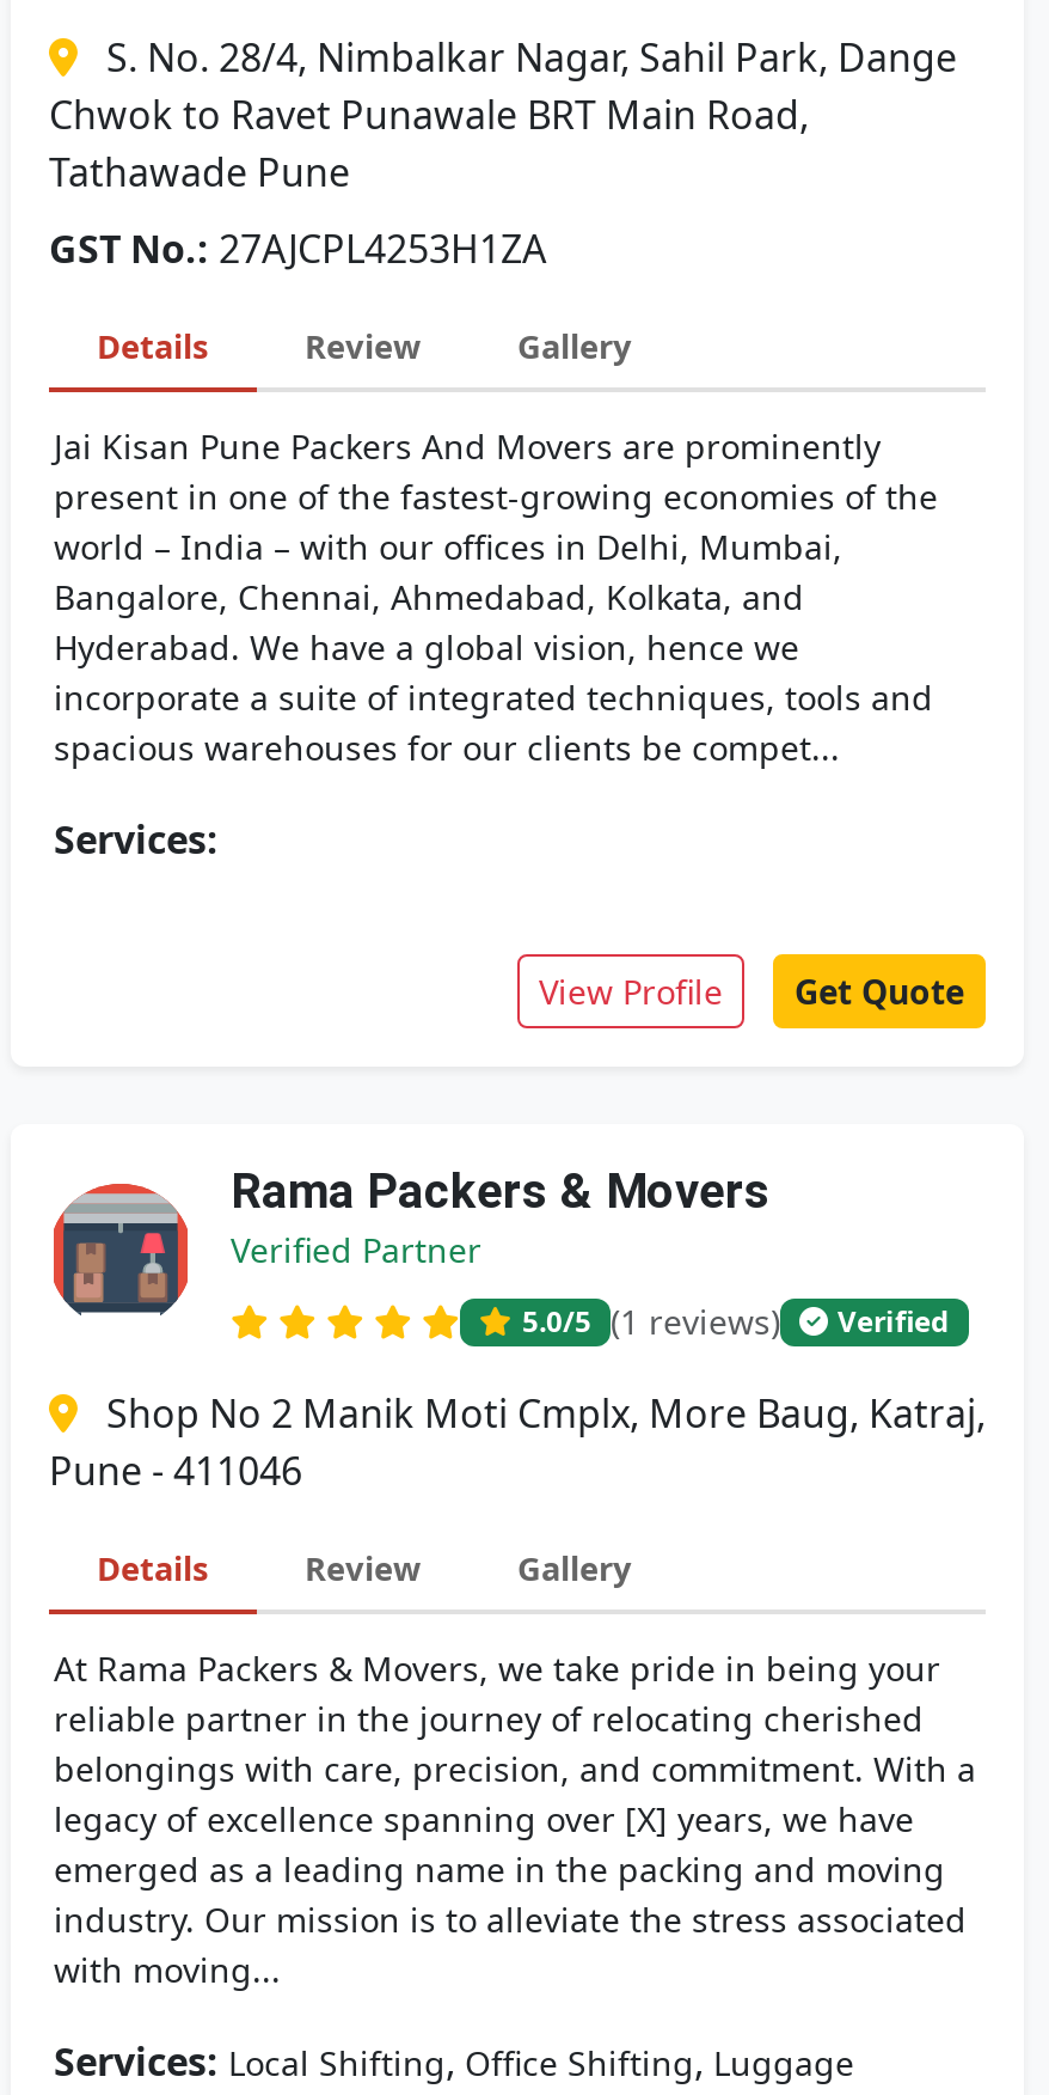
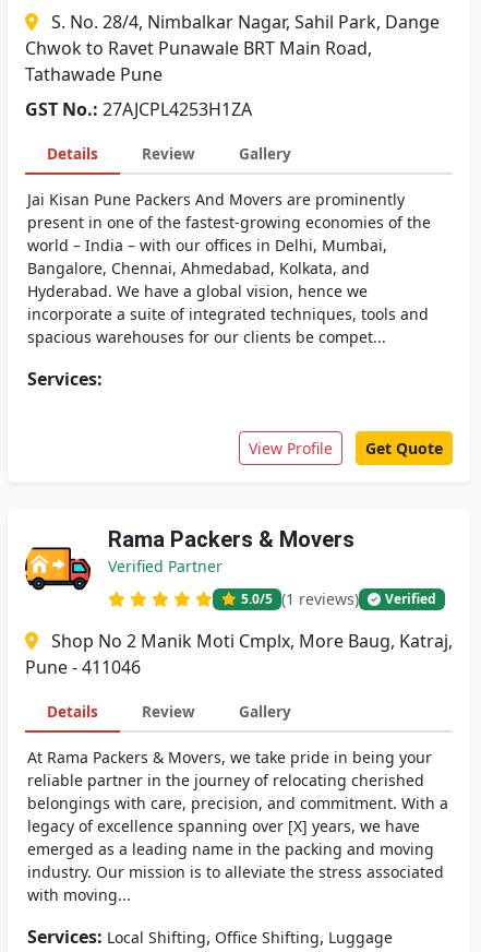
- [image]
+ [image]
